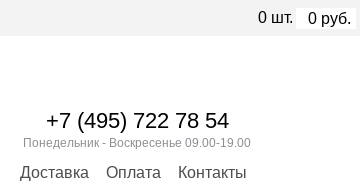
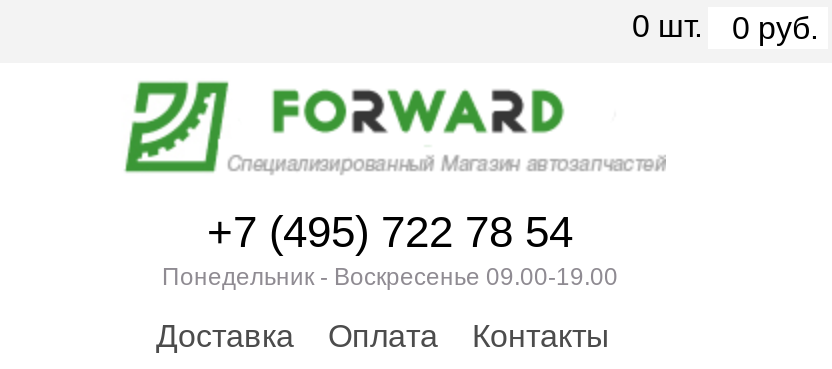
+ [image]
